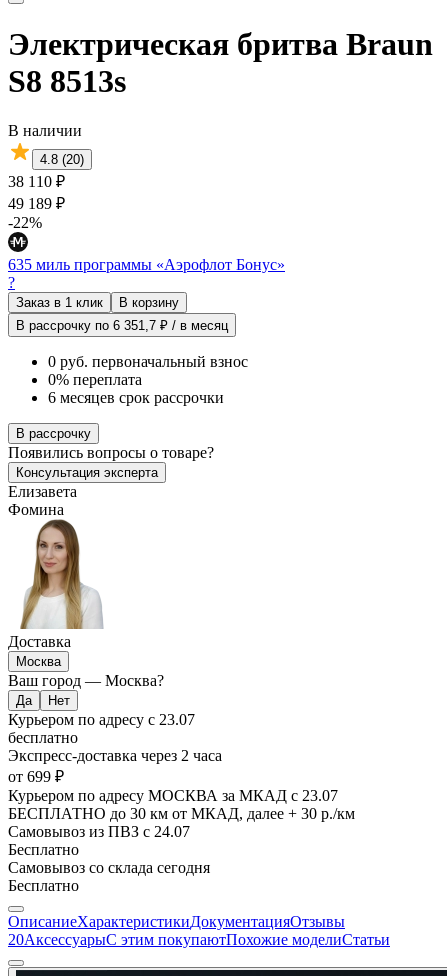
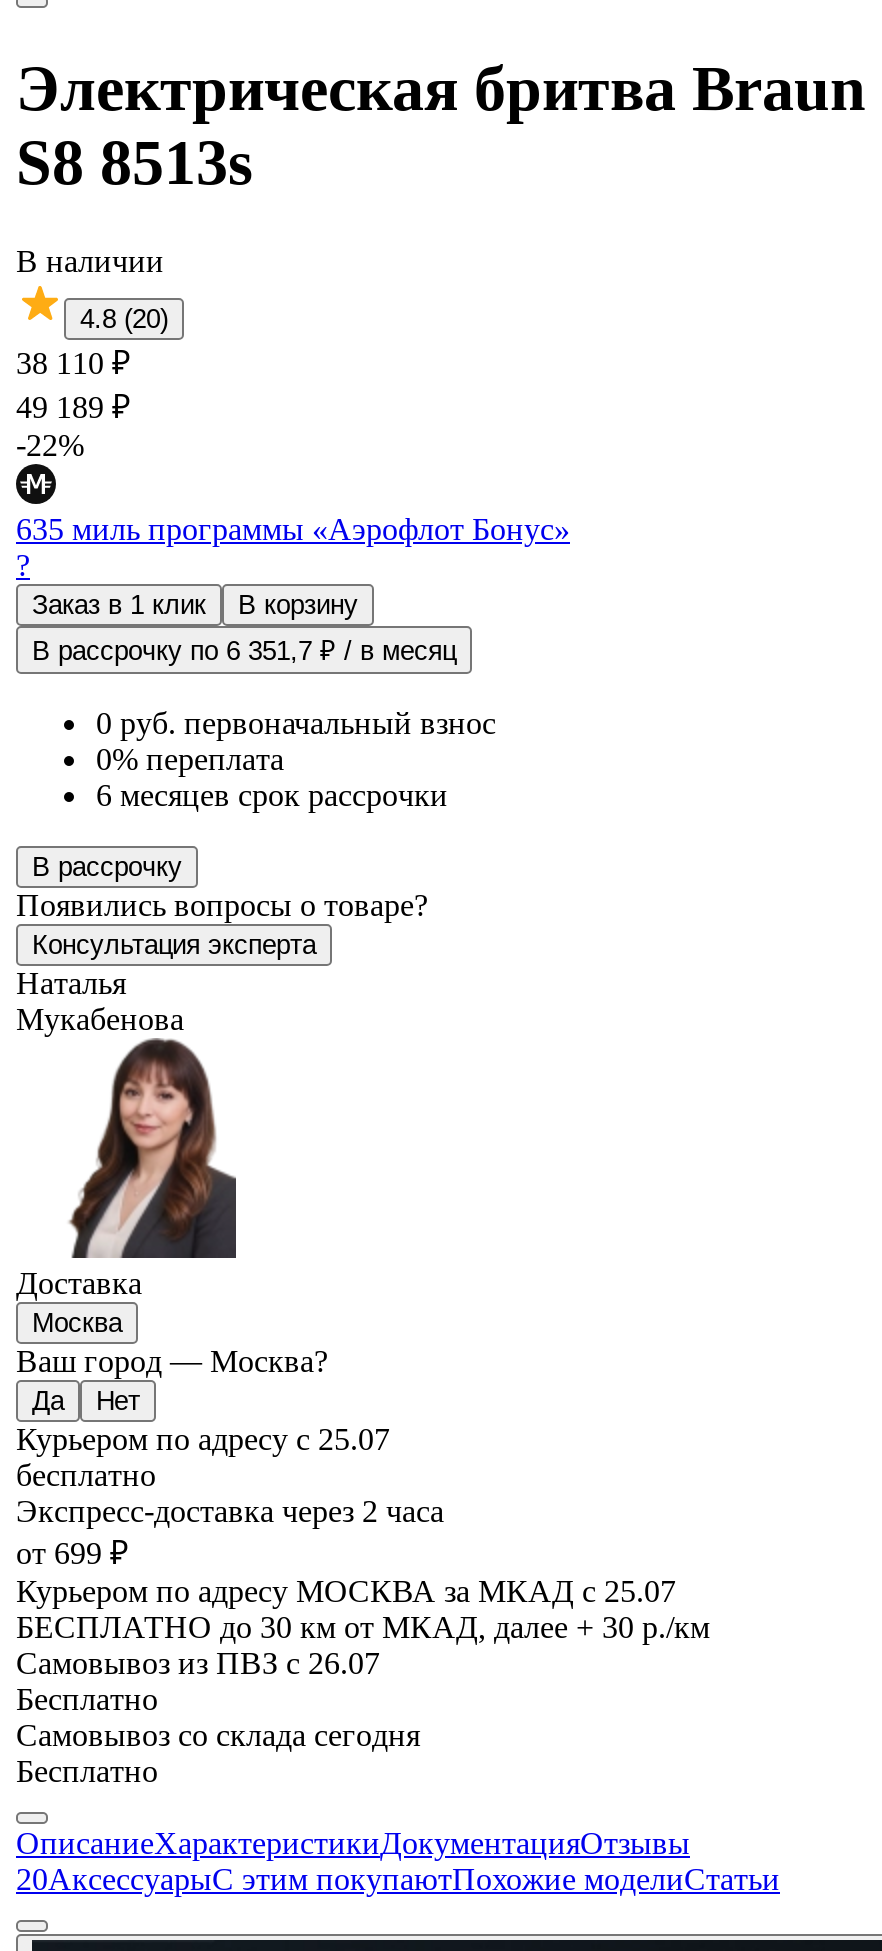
- Елизавета
- Фомина
+ Наталья
+ Мукабенова

- [image]
+ [image]

- Курьером по адресу с 23.07
+ Курьером по адресу с 25.07

- Курьером по адресу МОСКВА за МКАД с 23.07
+ Курьером по адресу МОСКВА за МКАД с 25.07

- Самовывоз из ПВЗ с 24.07
+ Самовывоз из ПВЗ с 26.07
